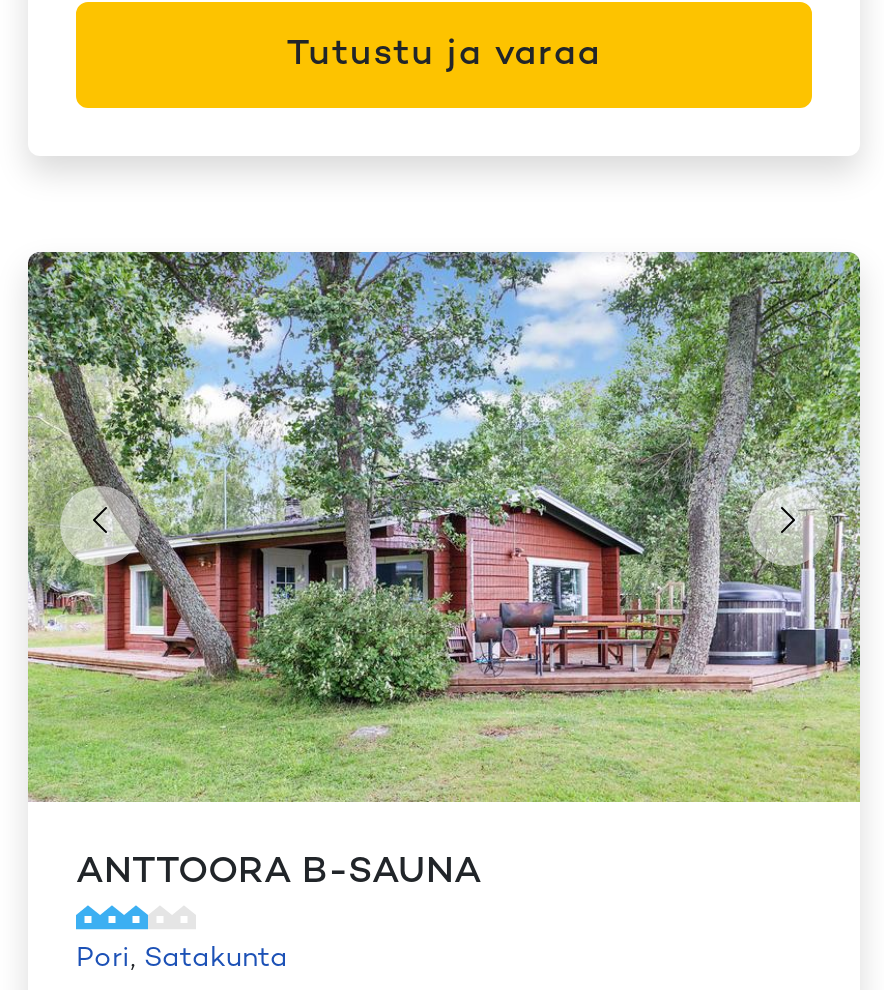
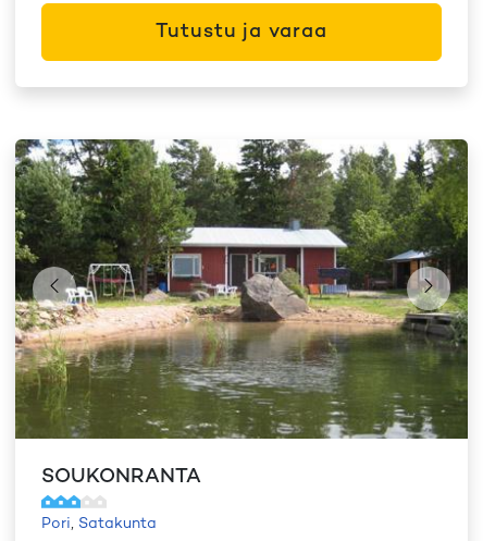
- [image]
- ANTTOORA B-SAUNA
+ [image]
+ SOUKONRANTA
